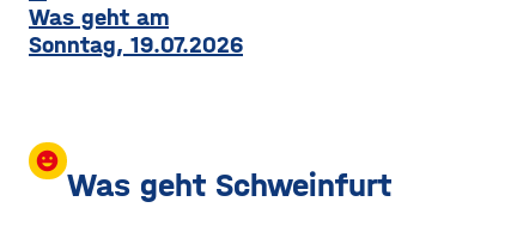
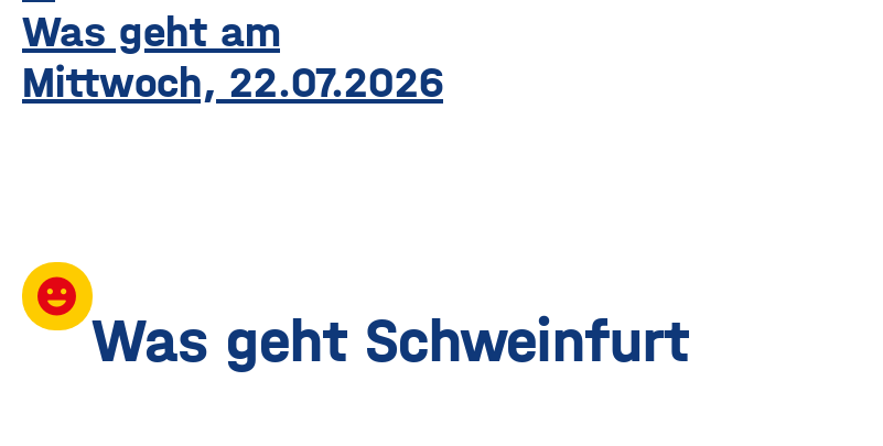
- Sonntag, 19.07.2026
+ Mittwoch, 22.07.2026
